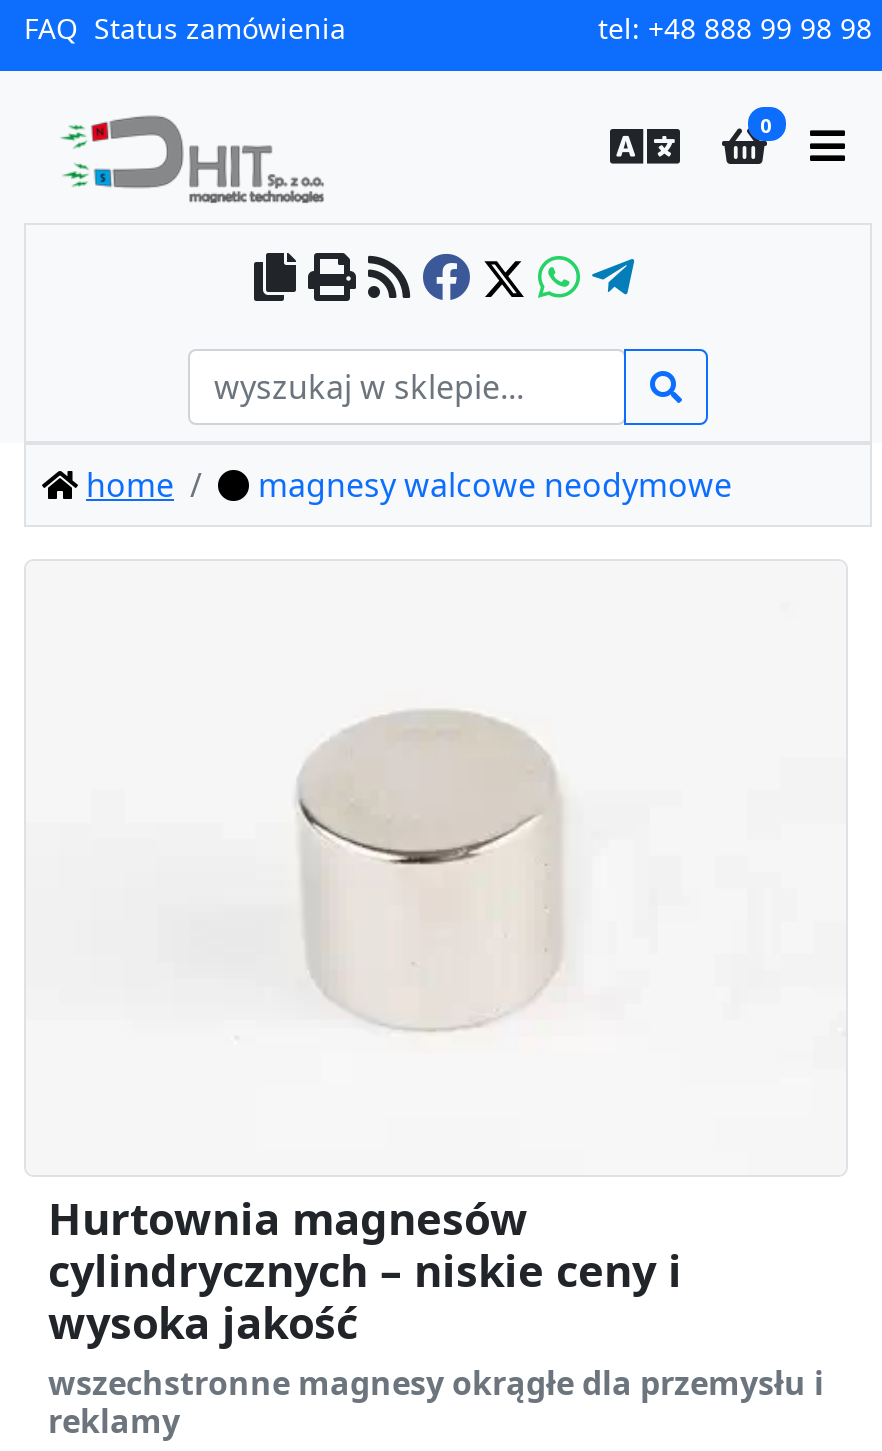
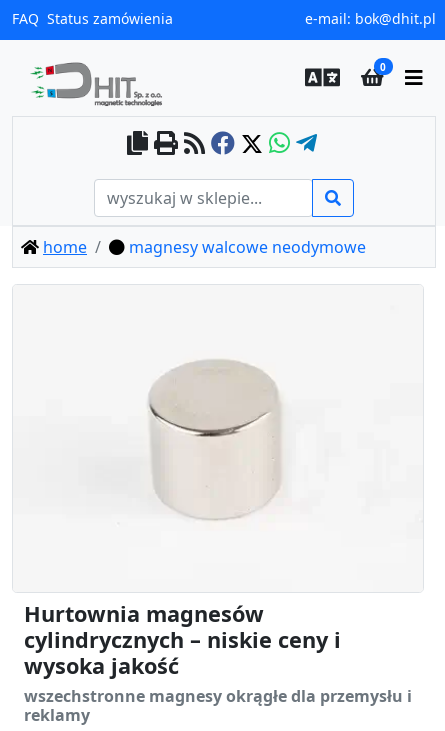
- tel: +48 888 99 98 98
+ e-mail: bok@dhit.pl
